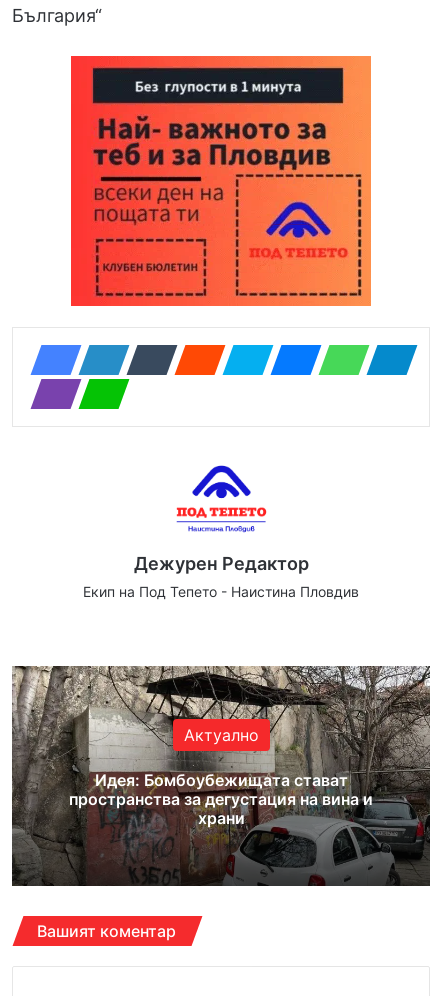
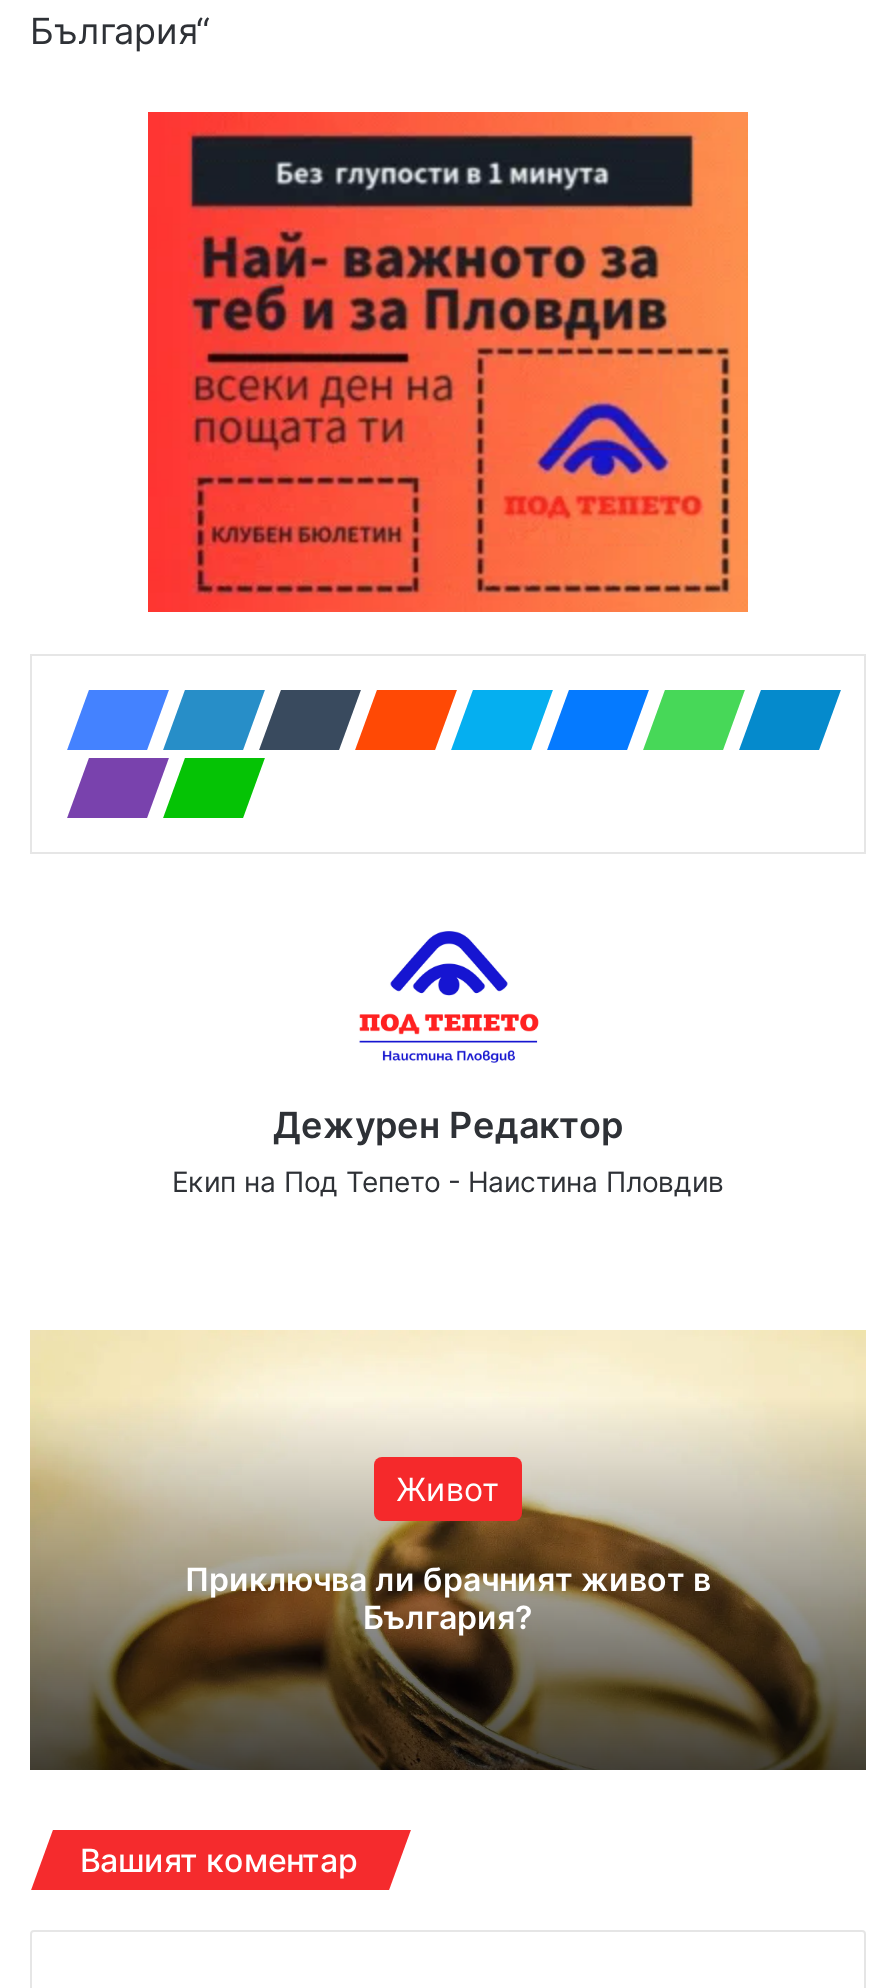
- [image]
- Актуално
+ [image]
+ Живот

- Идея: Бомбоубежищата стават
- пространства за дегустация на вина и
- храни
+ Приключва ли брачният живот в
+ България?
